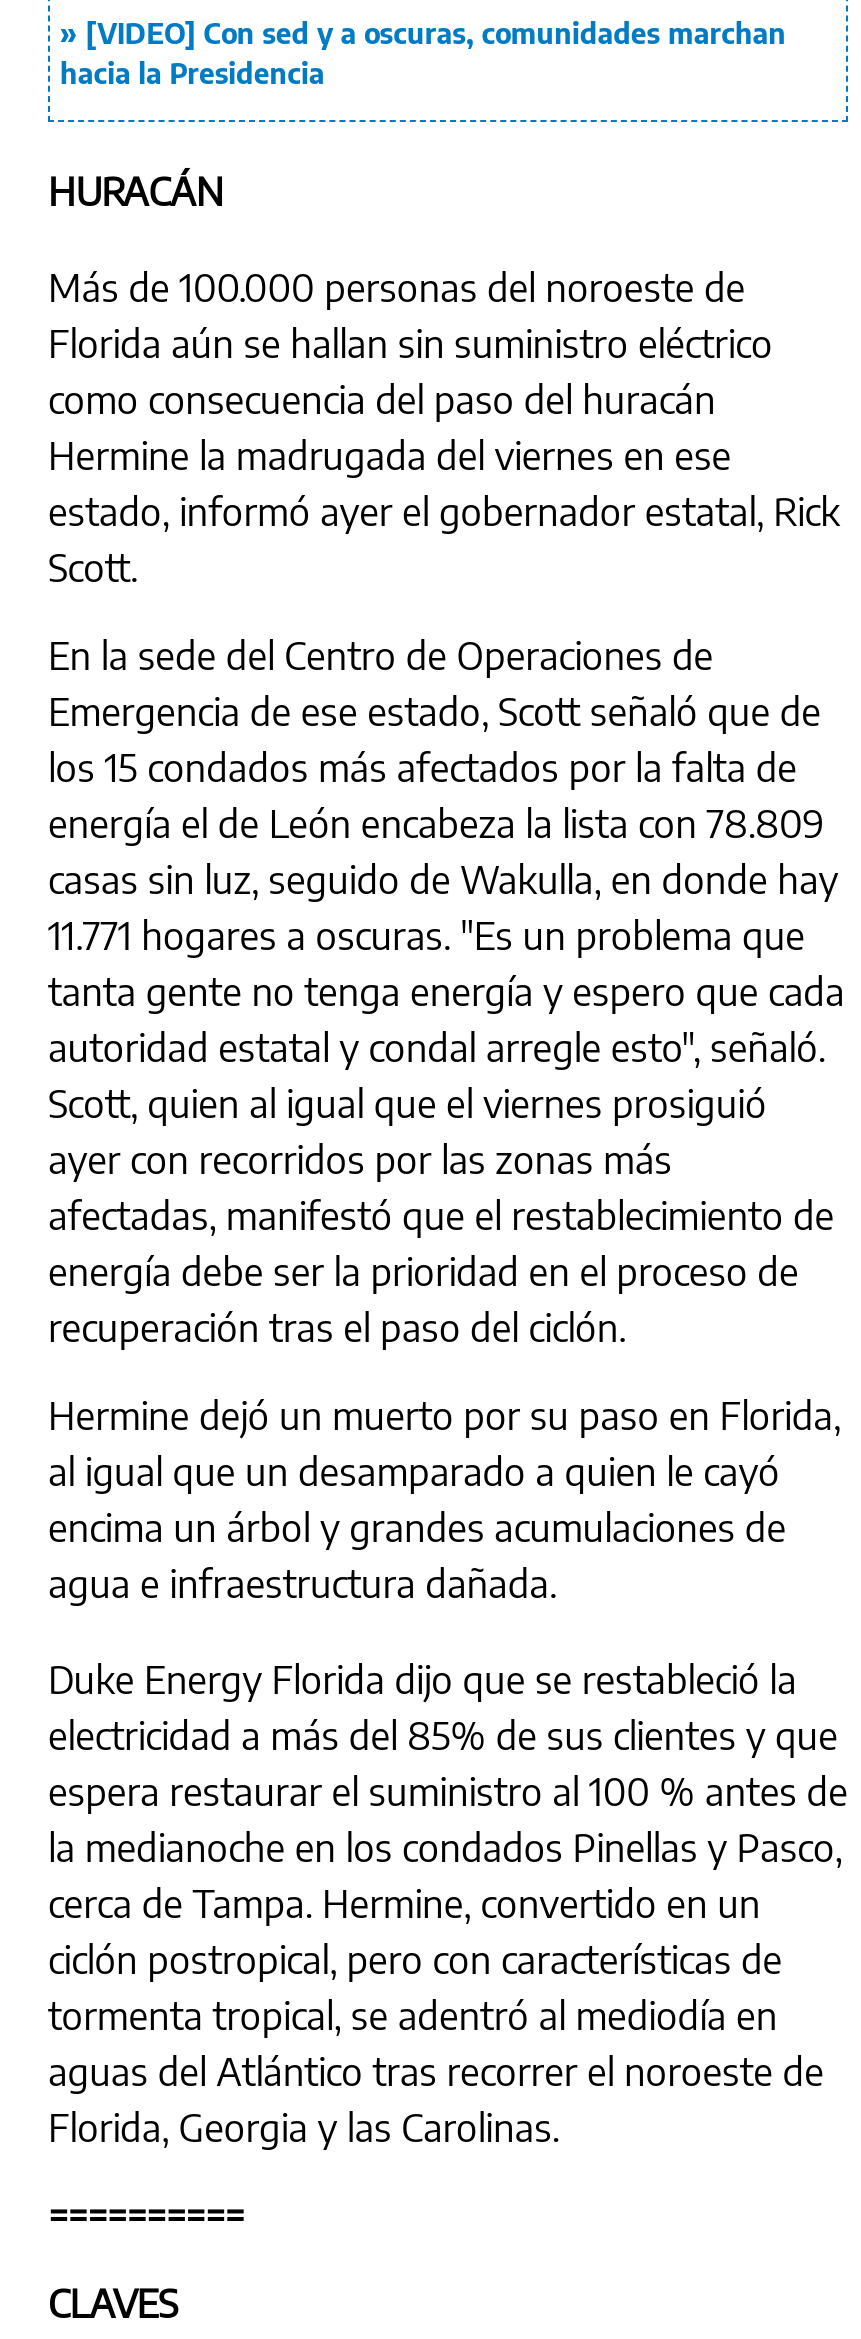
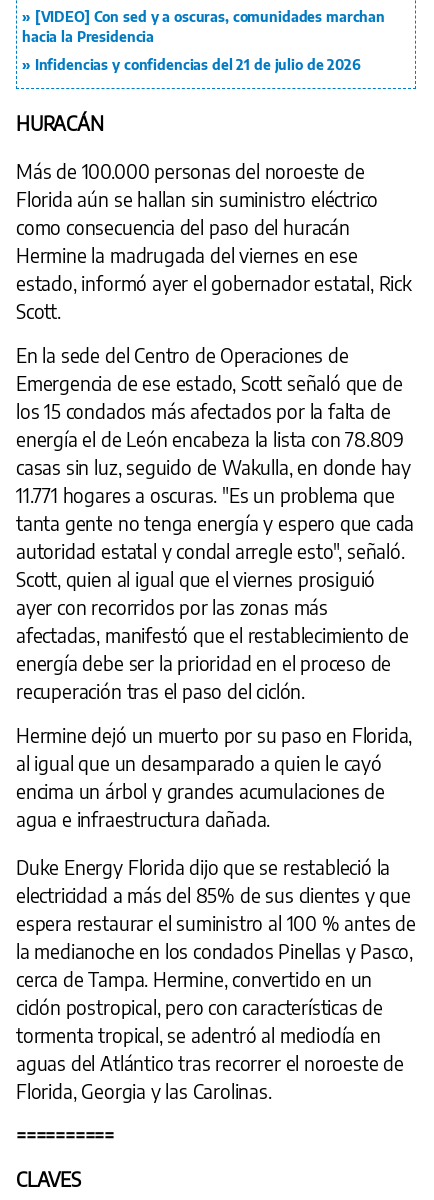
+ Infidencias y confidencias del 21 de julio de 2026
